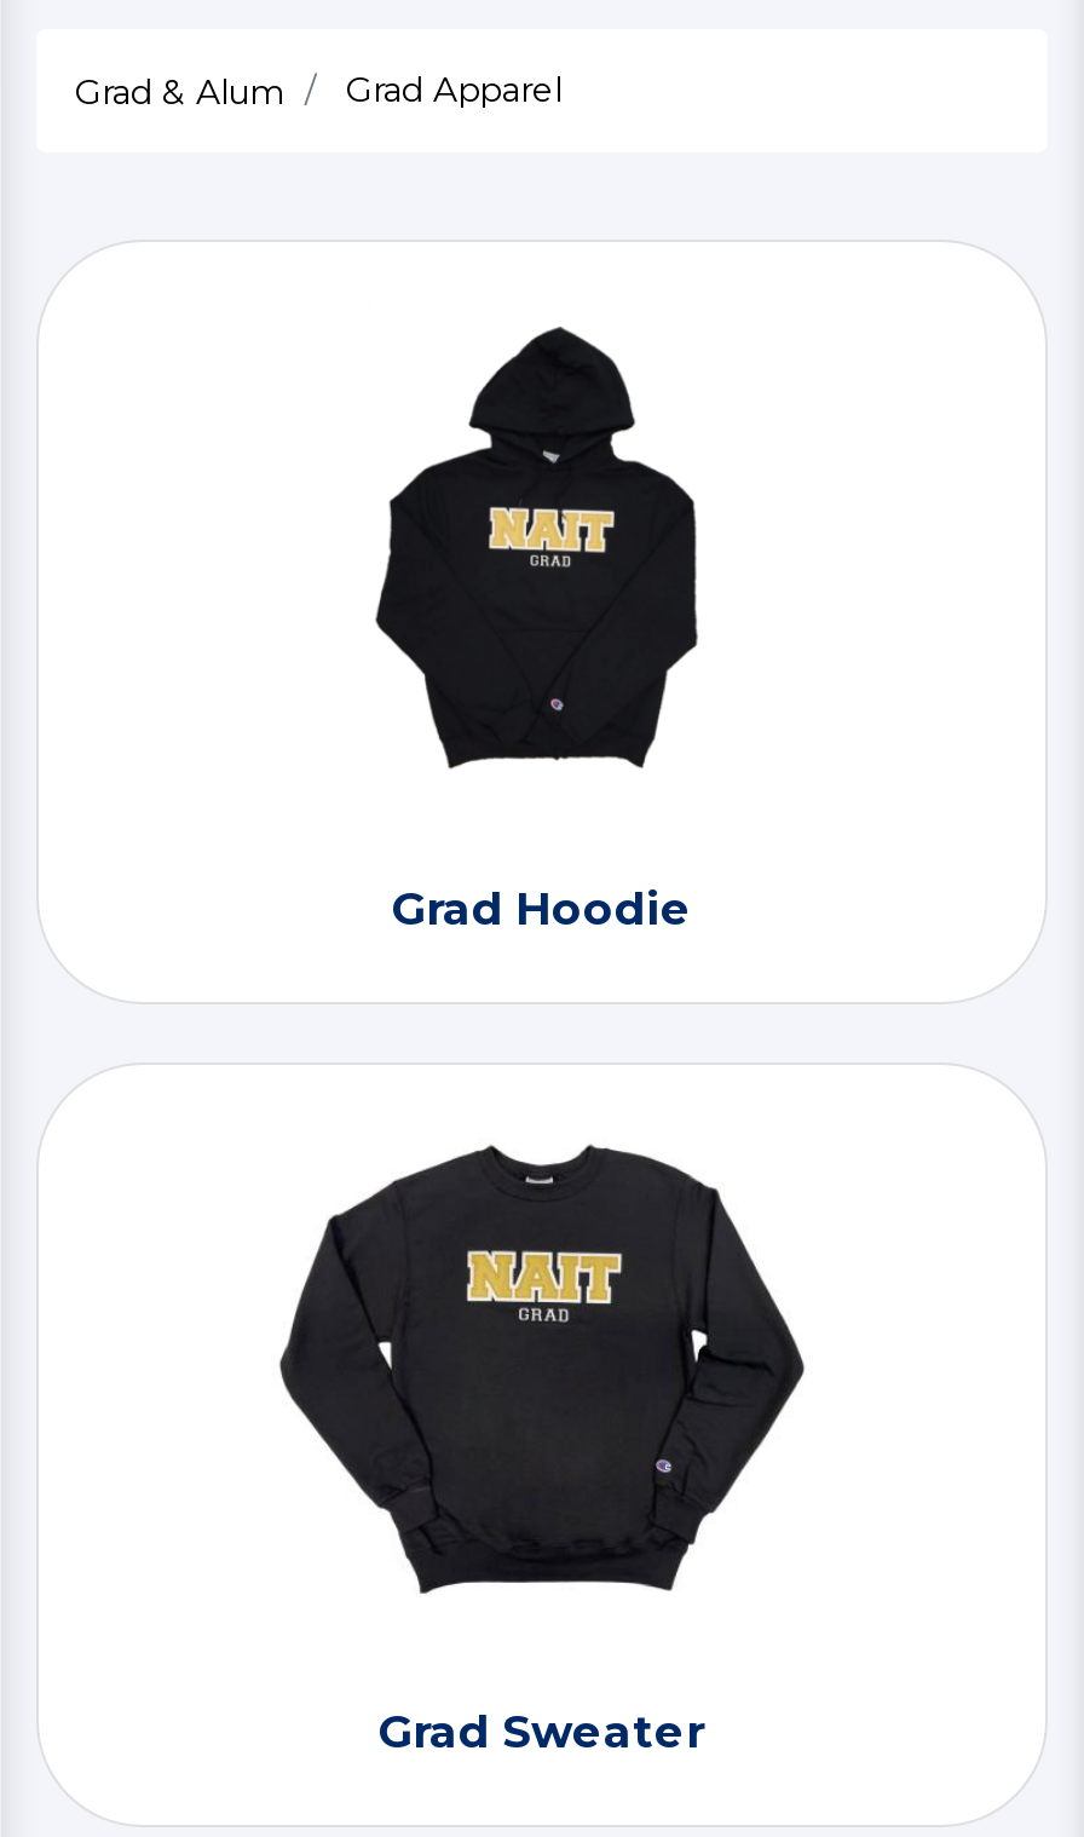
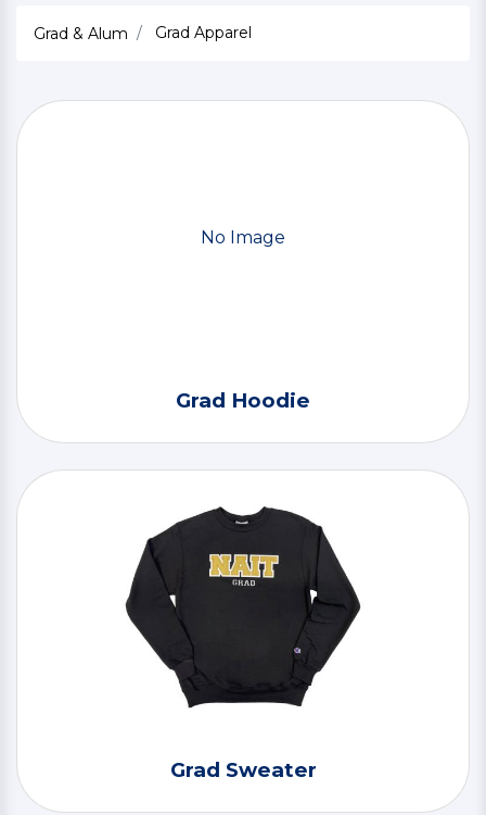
+ No Image

- [image]
